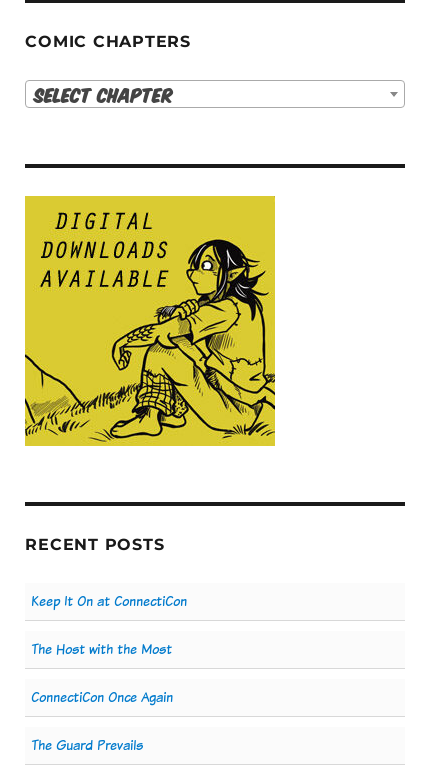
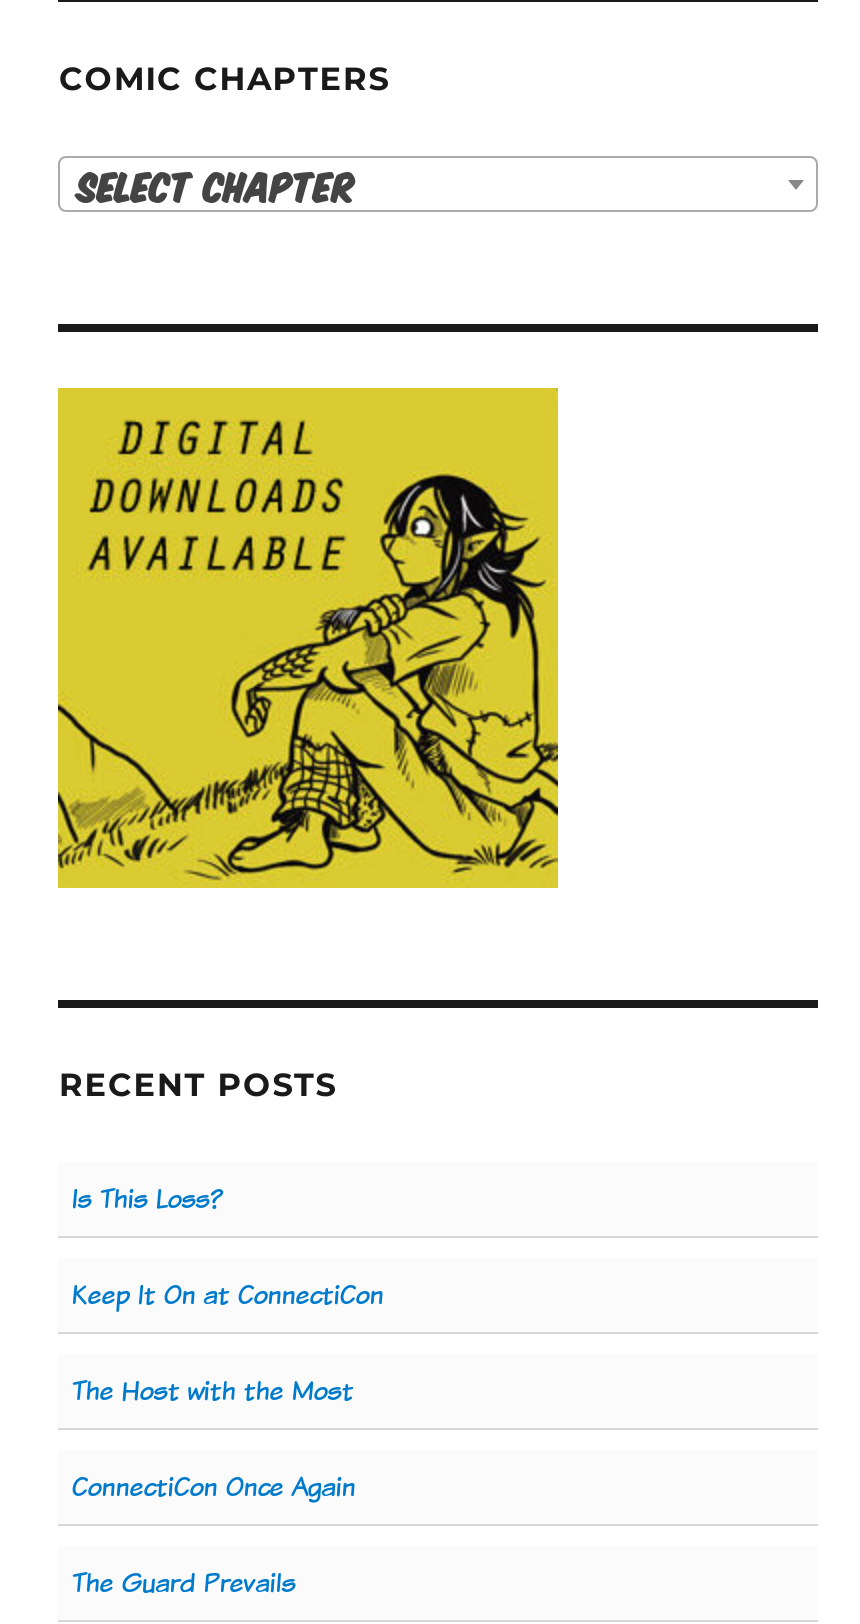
+ Is This Loss?
